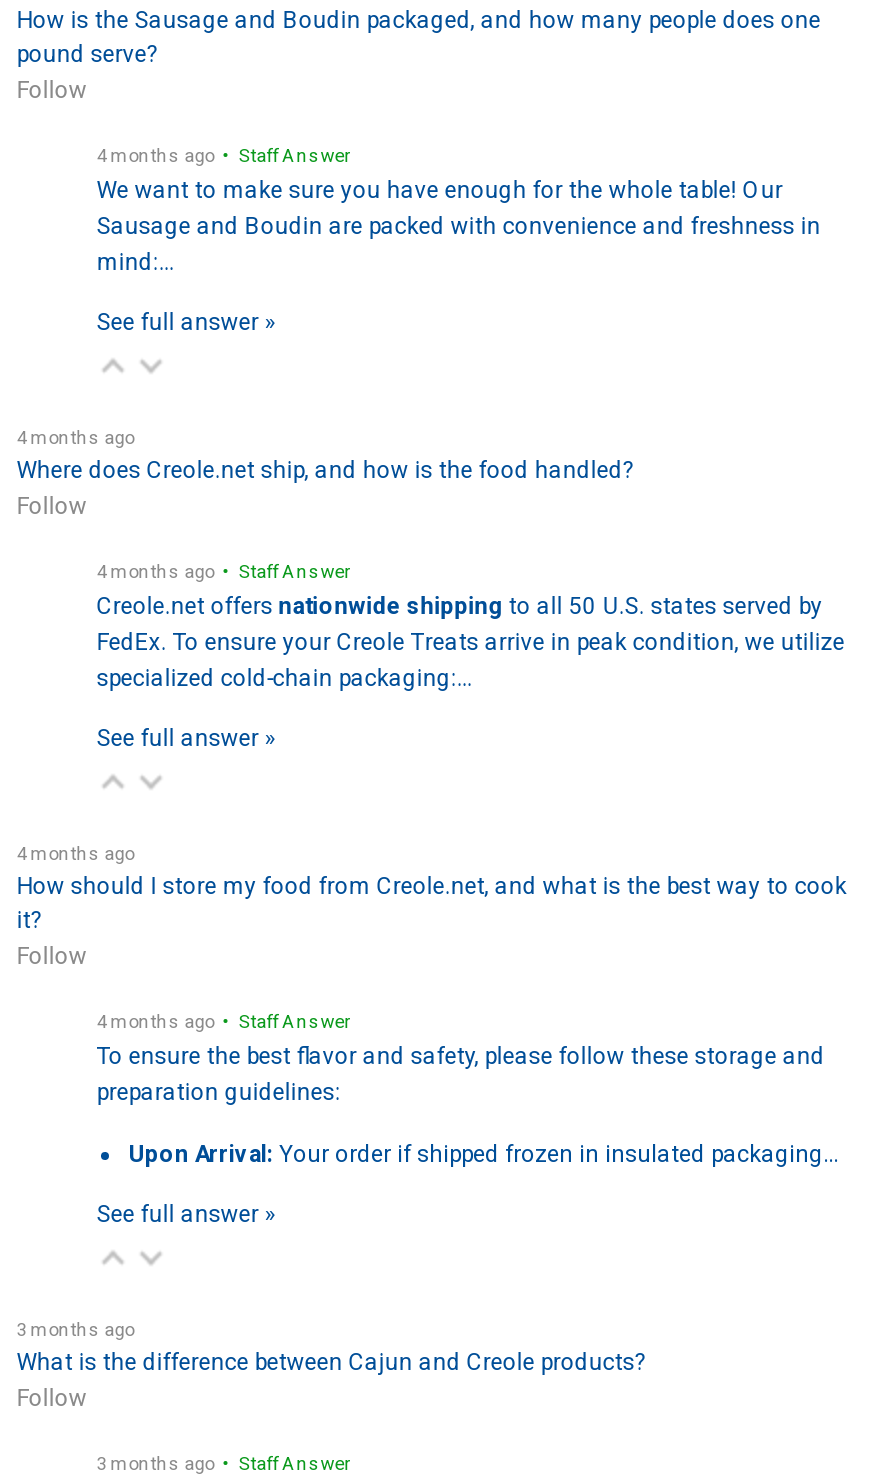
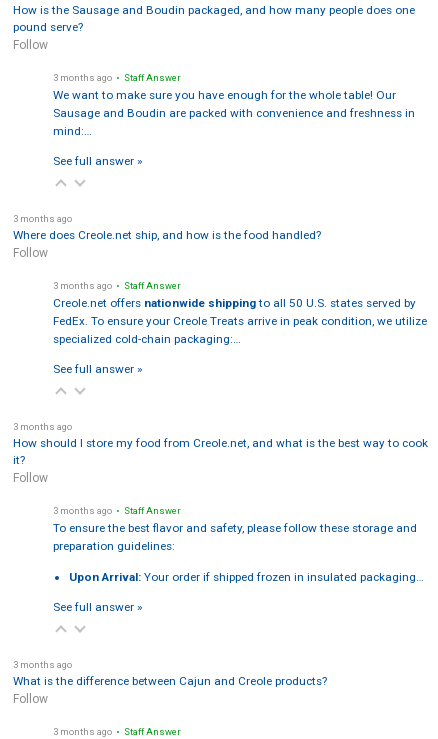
- 4 months ago • Staff Answer
+ 3 months ago • Staff Answer

- 4 months ago
+ 3 months ago

- 4 months ago • Staff Answer
+ 3 months ago • Staff Answer

- 4 months ago
+ 3 months ago

- 4 months ago • Staff Answer
+ 3 months ago • Staff Answer
